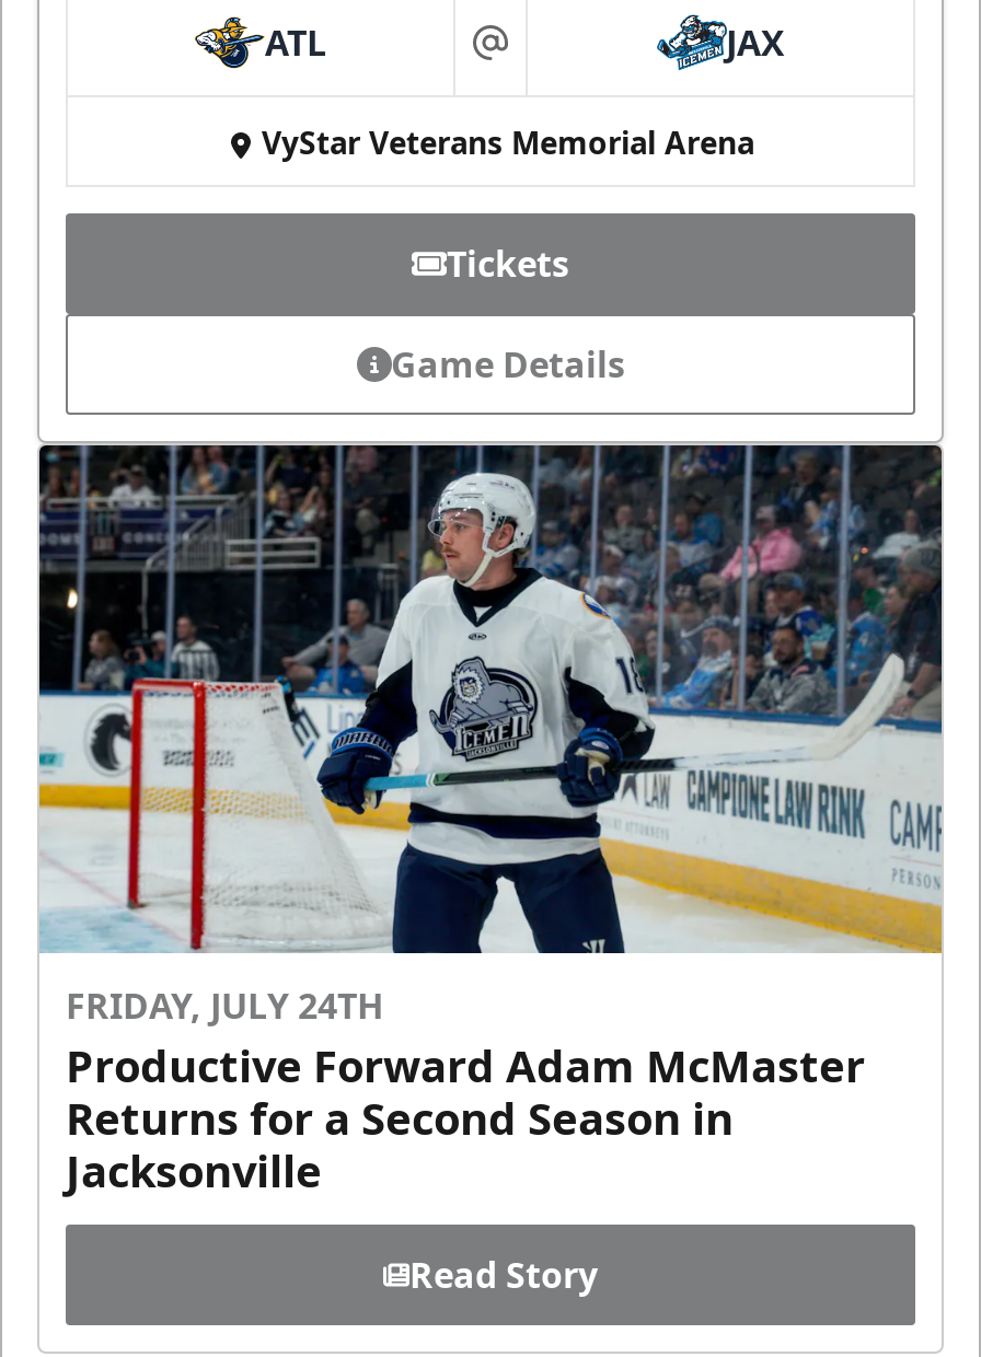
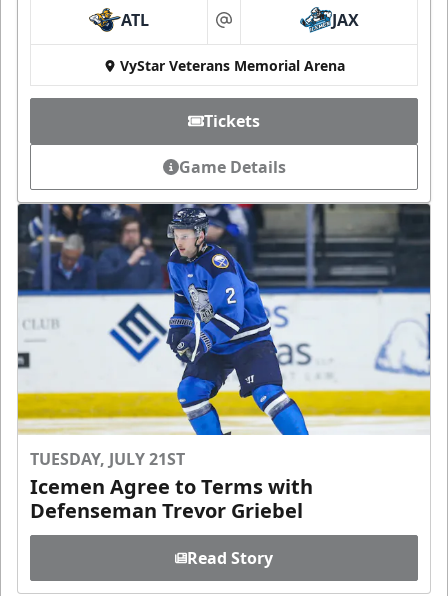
- [image]
- FRIDAY, JULY 24TH
- Productive Forward Adam McMaster
- Returns for a Second Season in
- Jacksonville
+ [image]
+ TUESDAY, JULY 21ST
+ Icemen Agree to Terms with
+ Defenseman Trevor Griebel
